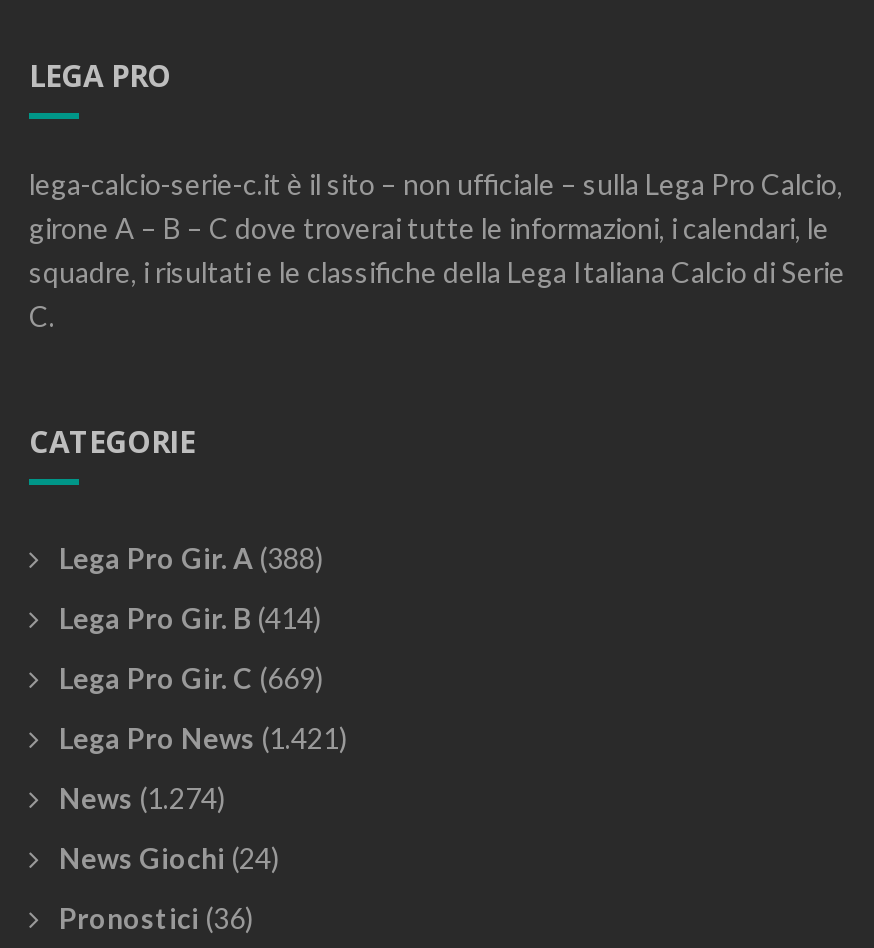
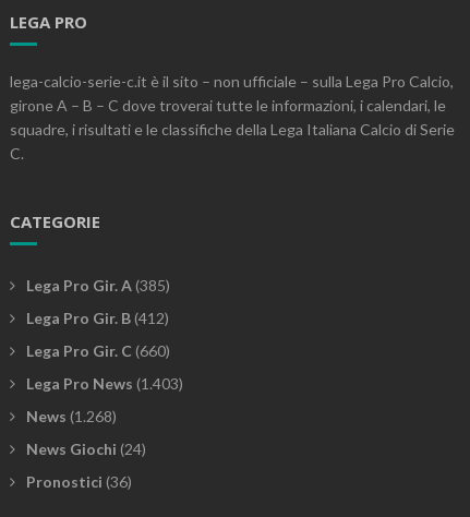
- Lega Pro Gir. A (388)
+ Lega Pro Gir. A (385)

- Lega Pro Gir. B (414)
+ Lega Pro Gir. B (412)

- Lega Pro Gir. C (669)
+ Lega Pro Gir. C (660)

- Lega Pro News (1.421)
+ Lega Pro News (1.403)

- News (1.274)
+ News (1.268)
